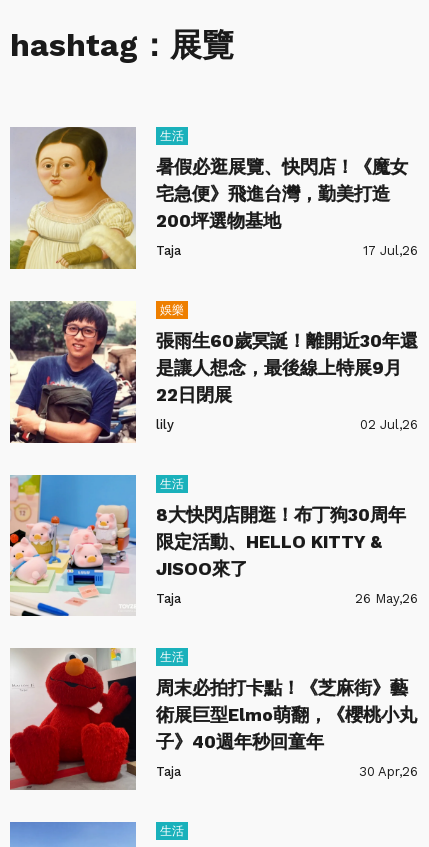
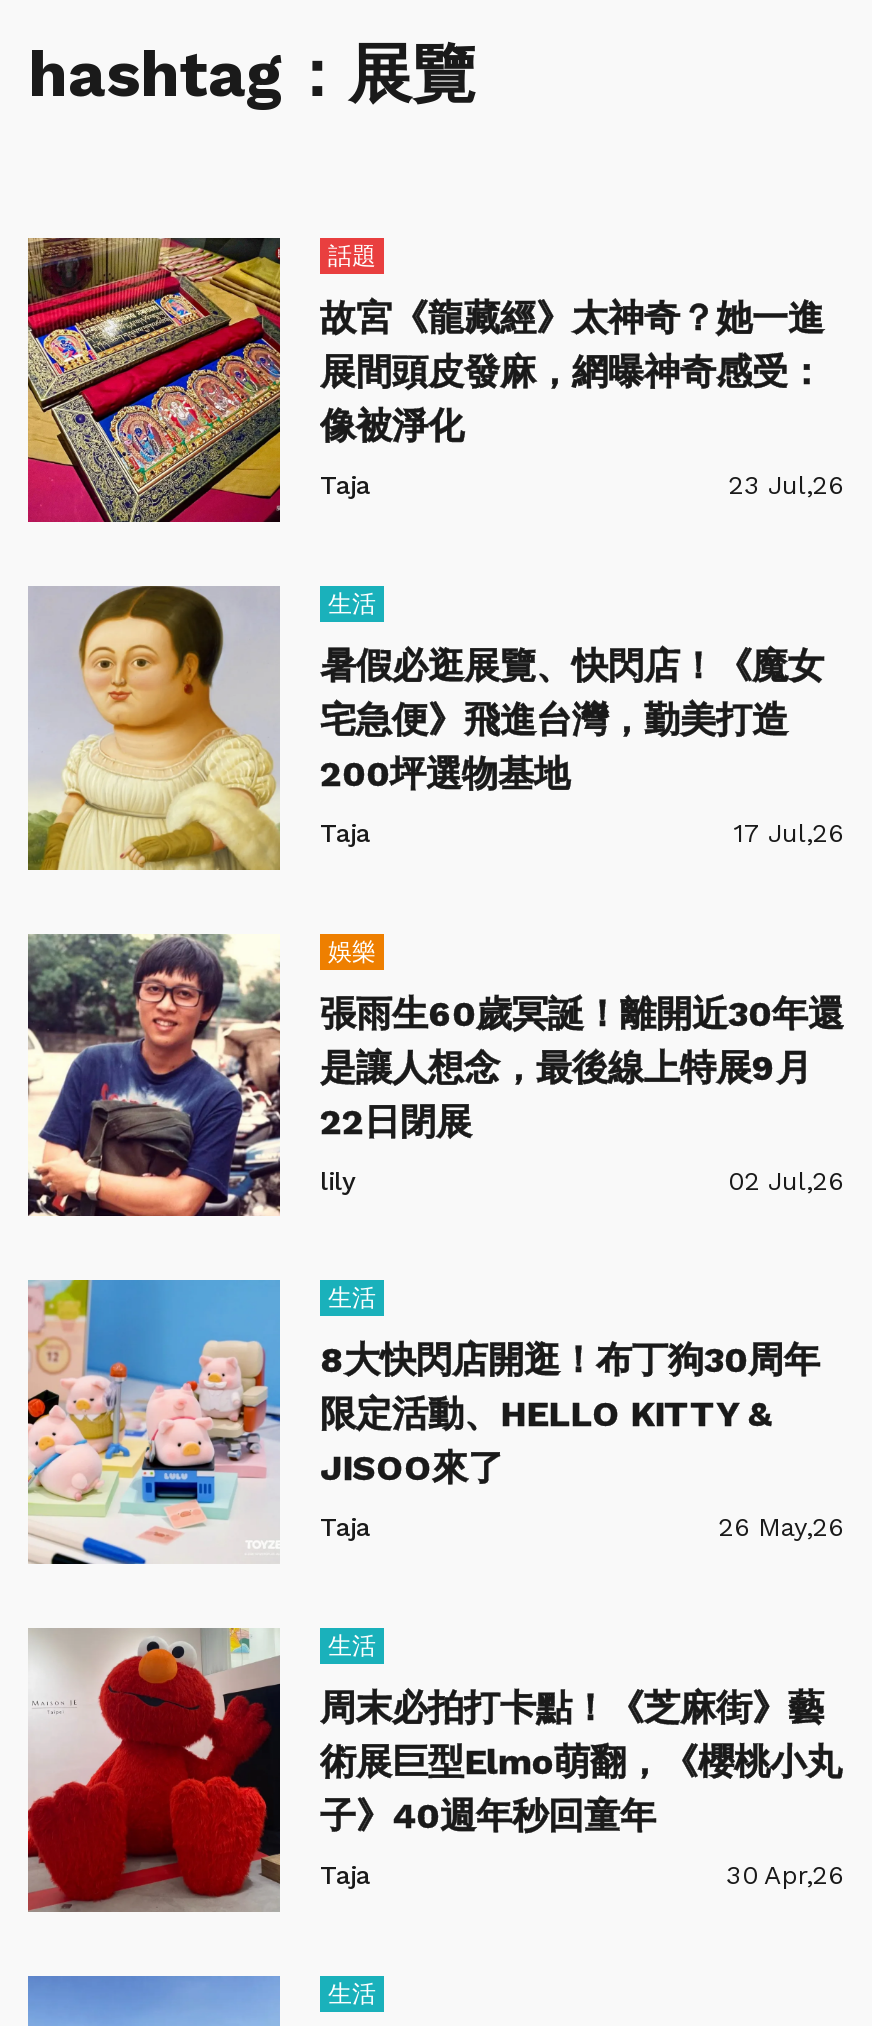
+ [image]
+ 話題
+ 故宮《龍藏經》太神奇？她一進
+ 展間頭皮發麻，網曝神奇感受：
+ 像被淨化
+ Taja
+ 23 Jul,26
